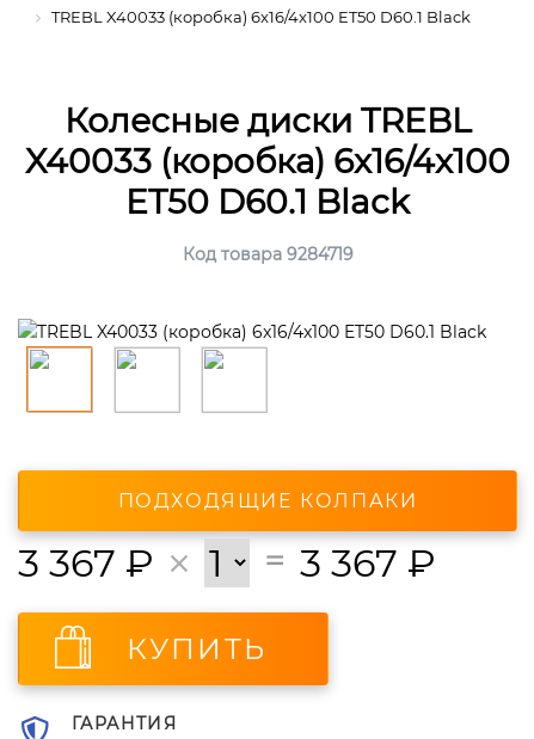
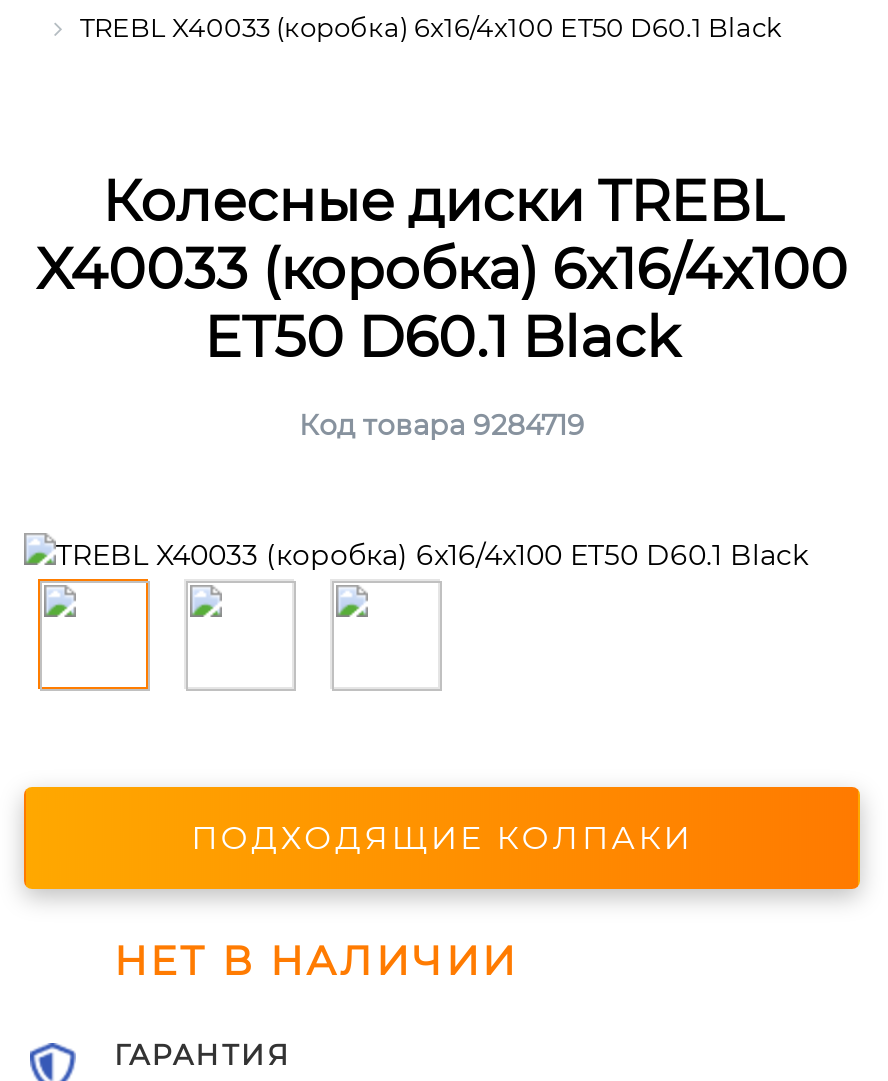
- 3 367 ₽
- 3 367 ₽
- КУПИТЬ
+ НЕТ В НАЛИЧИИ
